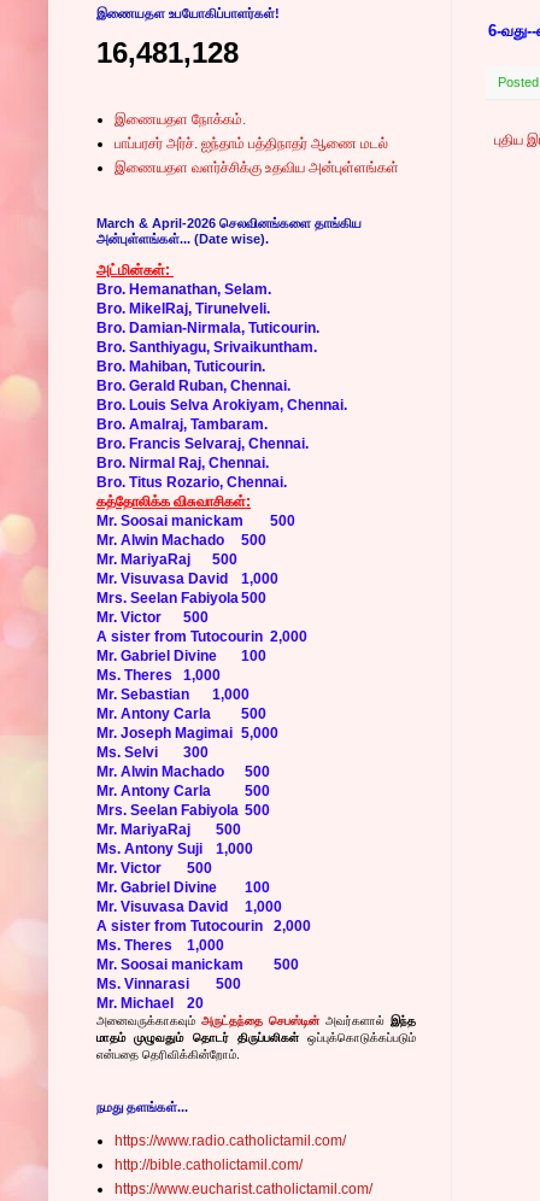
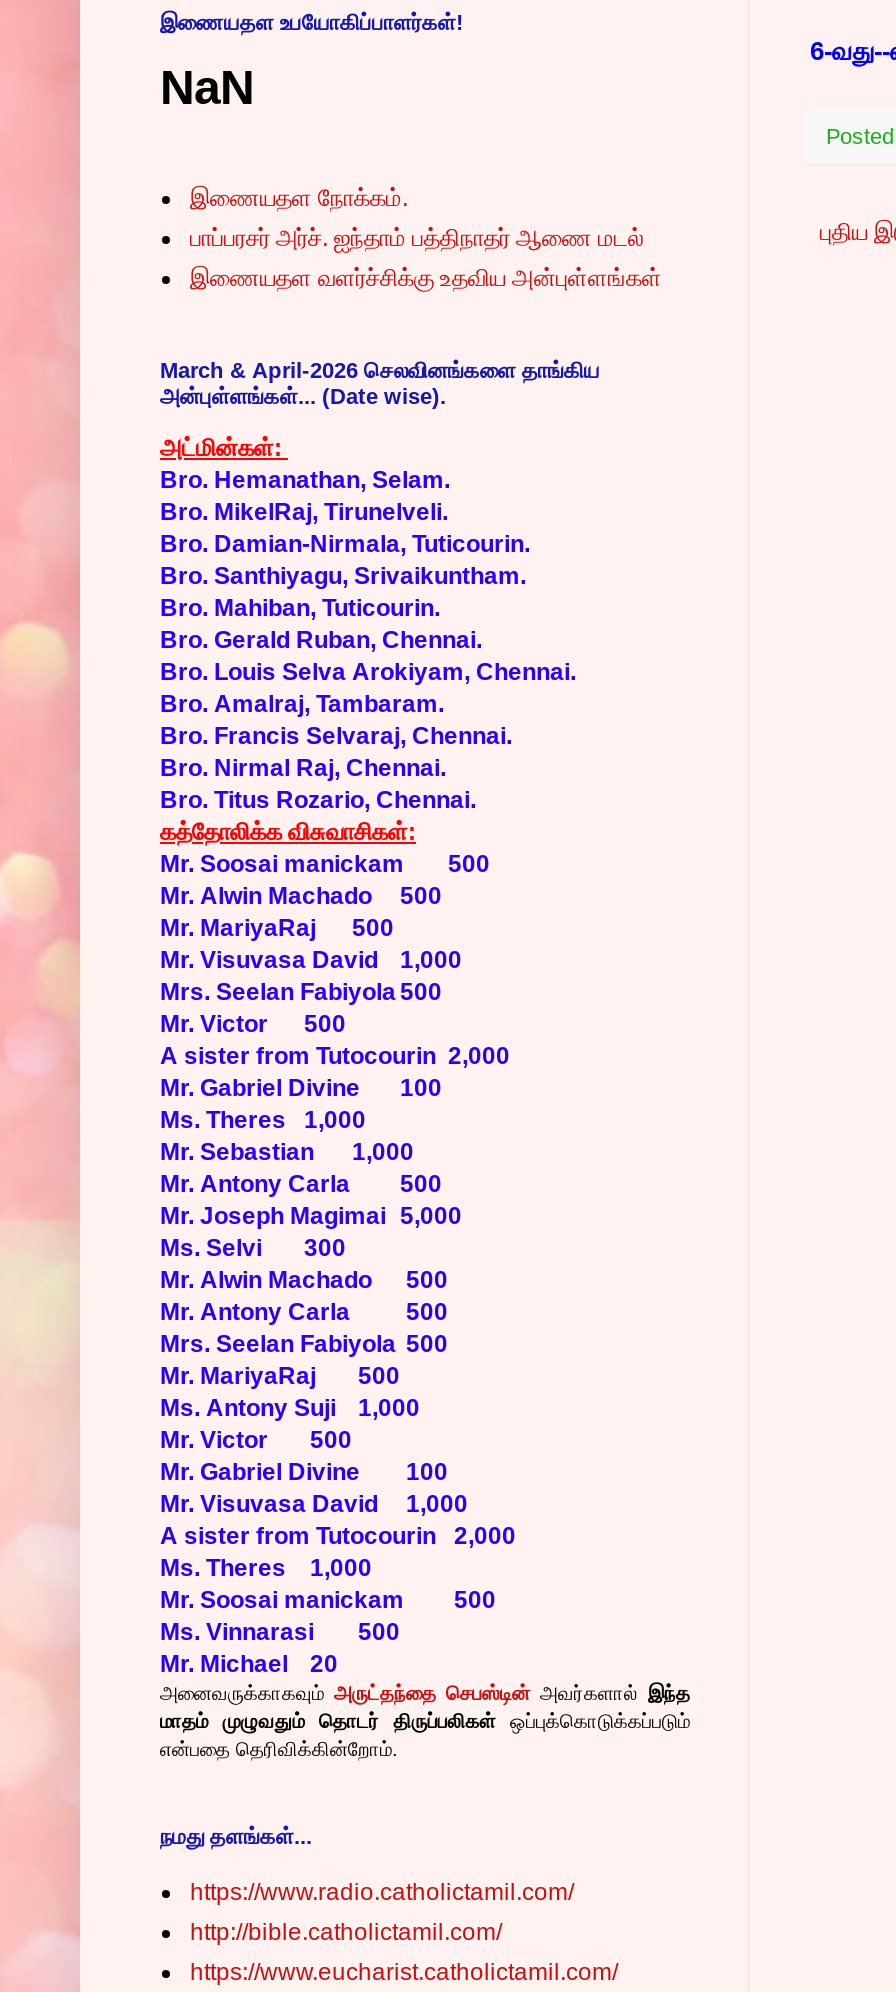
- 16,481,128
+ NaN
